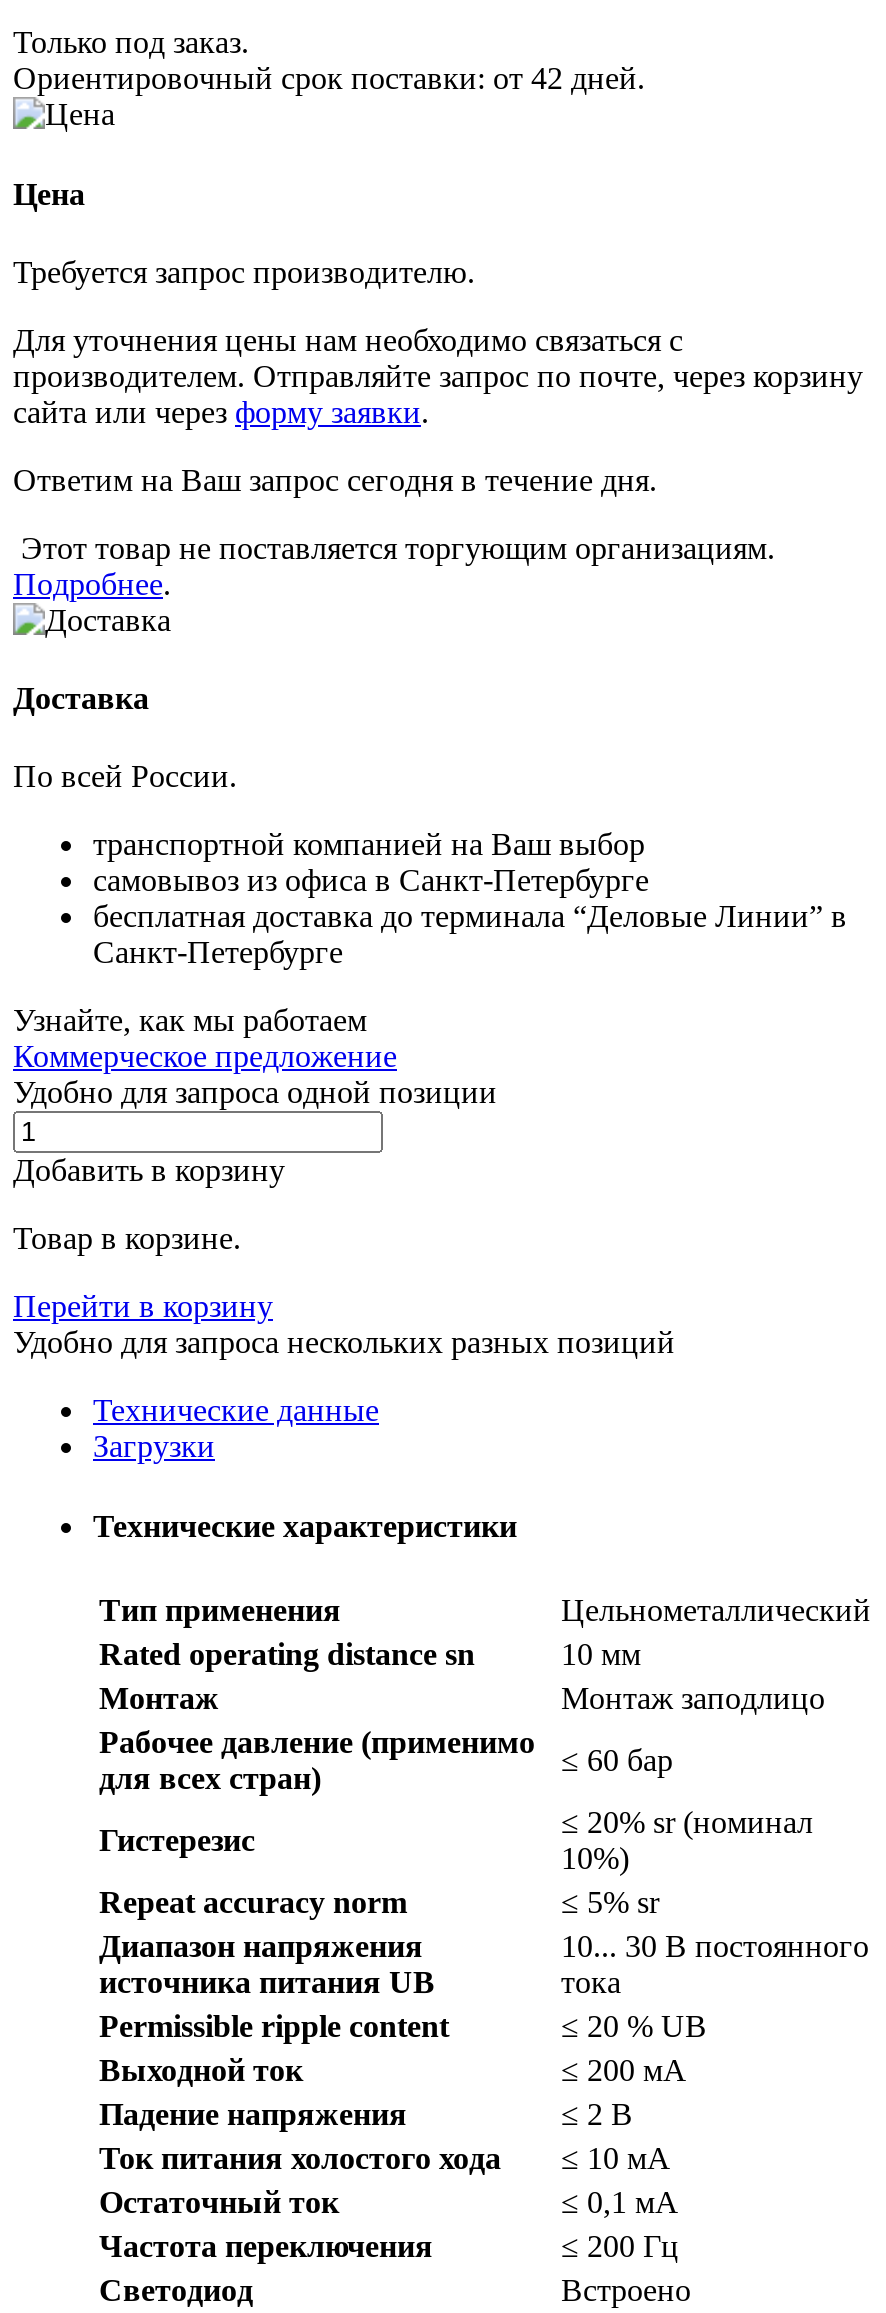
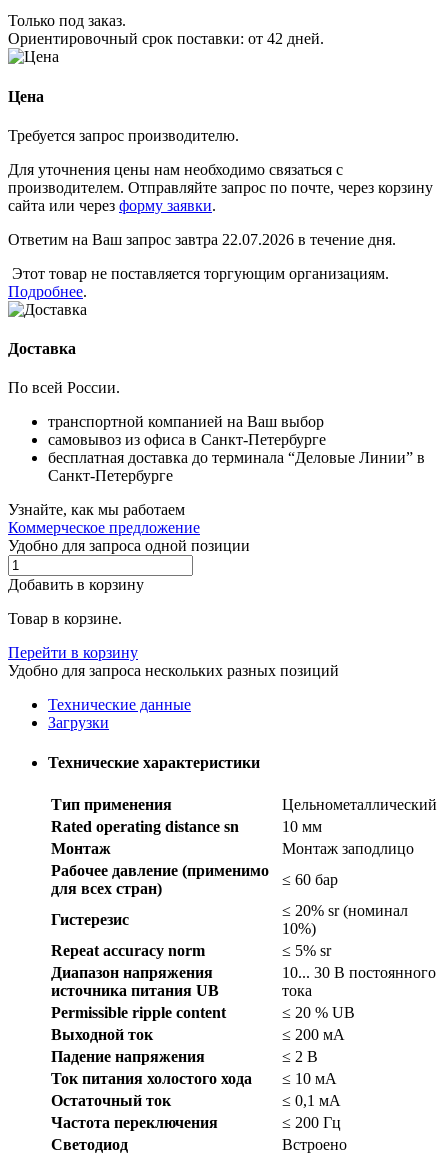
- Ответим на Ваш запрос сегодня в течение дня.
+ Ответим на Ваш запрос завтра 22.07.2026 в течение дня.
